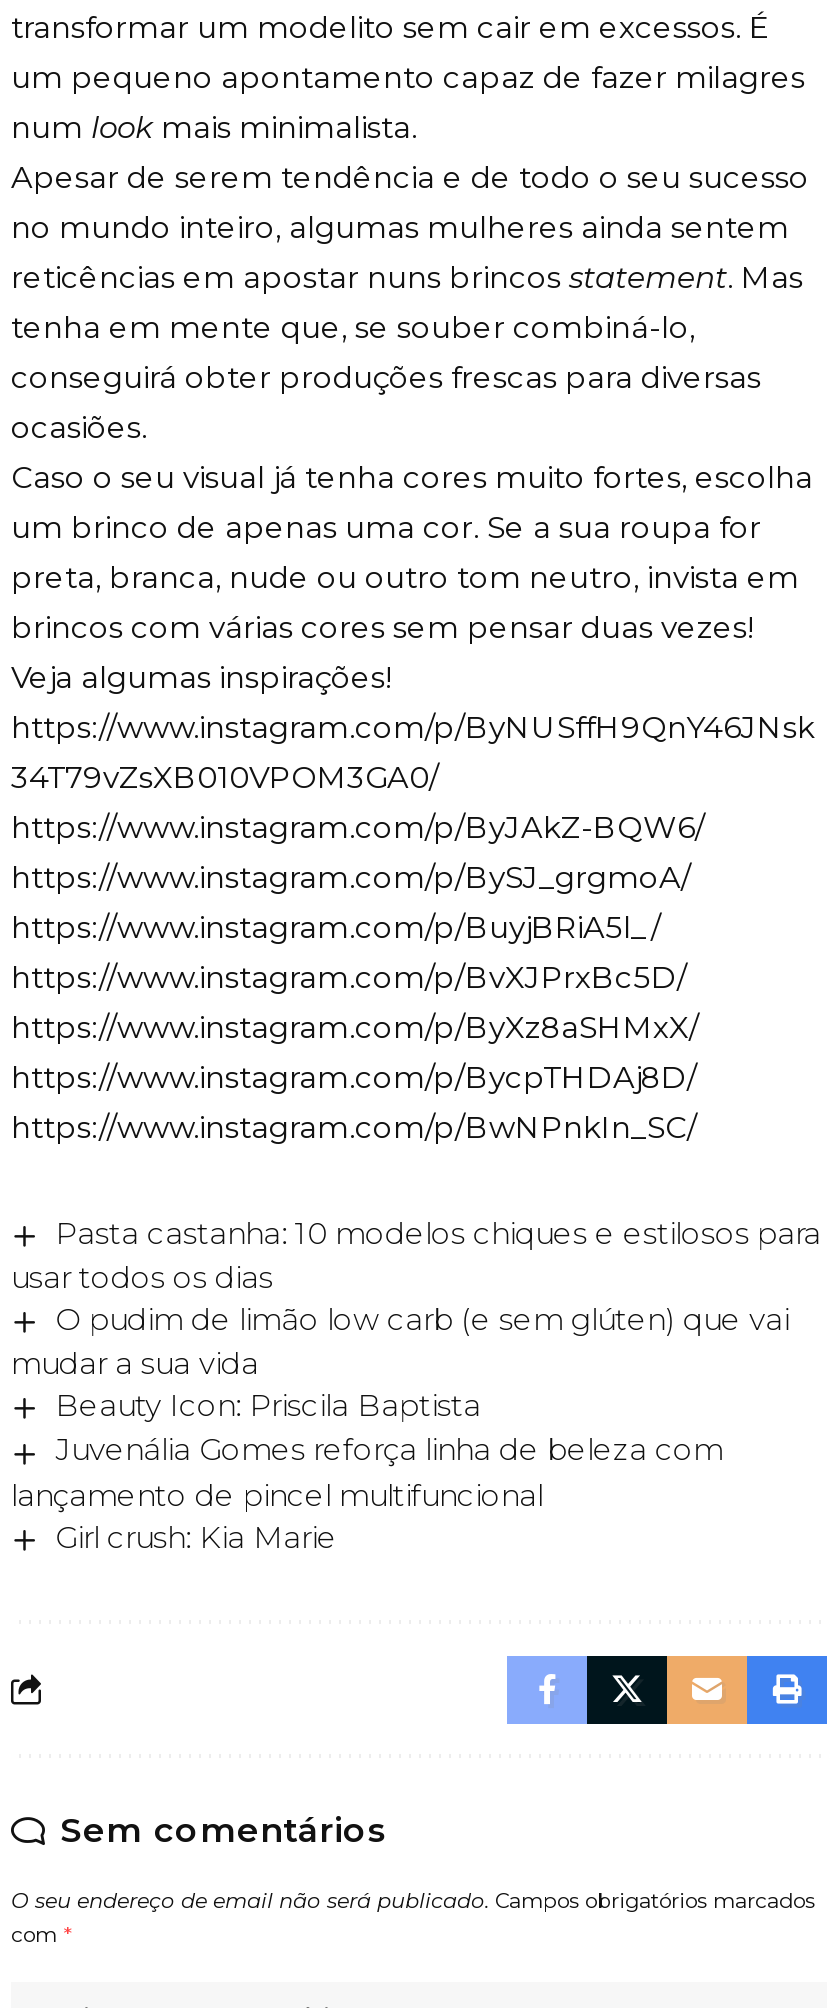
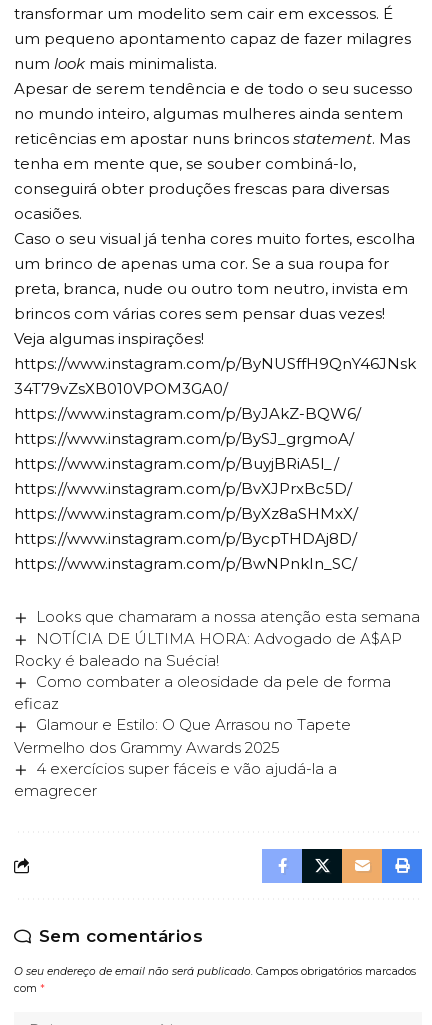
- Pasta castanha: 10 modelos chiques e estilosos para
- usar todos os dias
- O pudim de limão low carb (e sem glúten) que vai
- mudar a sua vida
- Beauty Icon: Priscila Baptista
- Juvenália Gomes reforça linha de beleza com
- lançamento de pincel multifuncional
- Girl crush: Kia Marie
+ Looks que chamaram a nossa atenção esta semana
+ NOTÍCIA DE ÚLTIMA HORA: Advogado de A$AP
+ Rocky é baleado na Suécia!
+ Como combater a oleosidade da pele de forma
+ eficaz
+ Glamour e Estilo: O Que Arrasou no Tapete
+ Vermelho dos Grammy Awards 2025
+ 4 exercícios super fáceis e vão ajudá-la a
+ emagrecer
